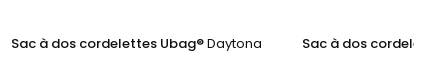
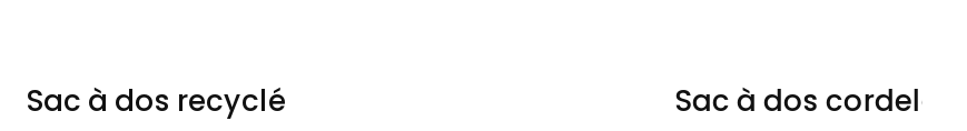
- Sac à dos cordelettes Ubag® Daytona
+ Sac à dos recyclé
